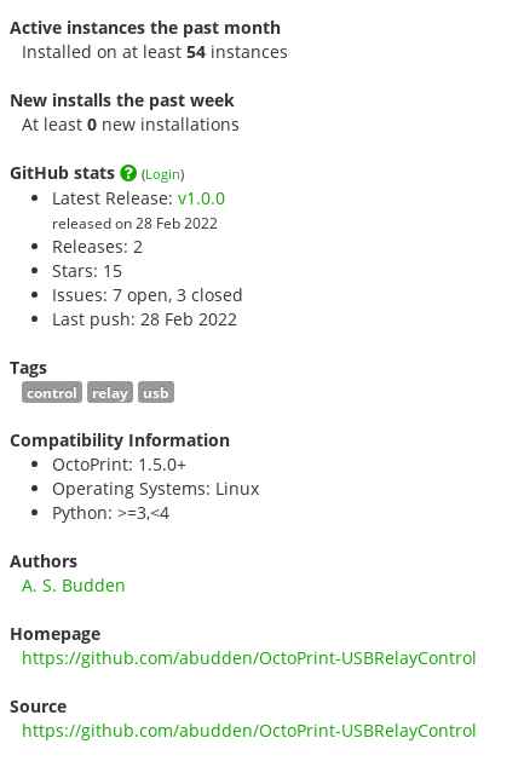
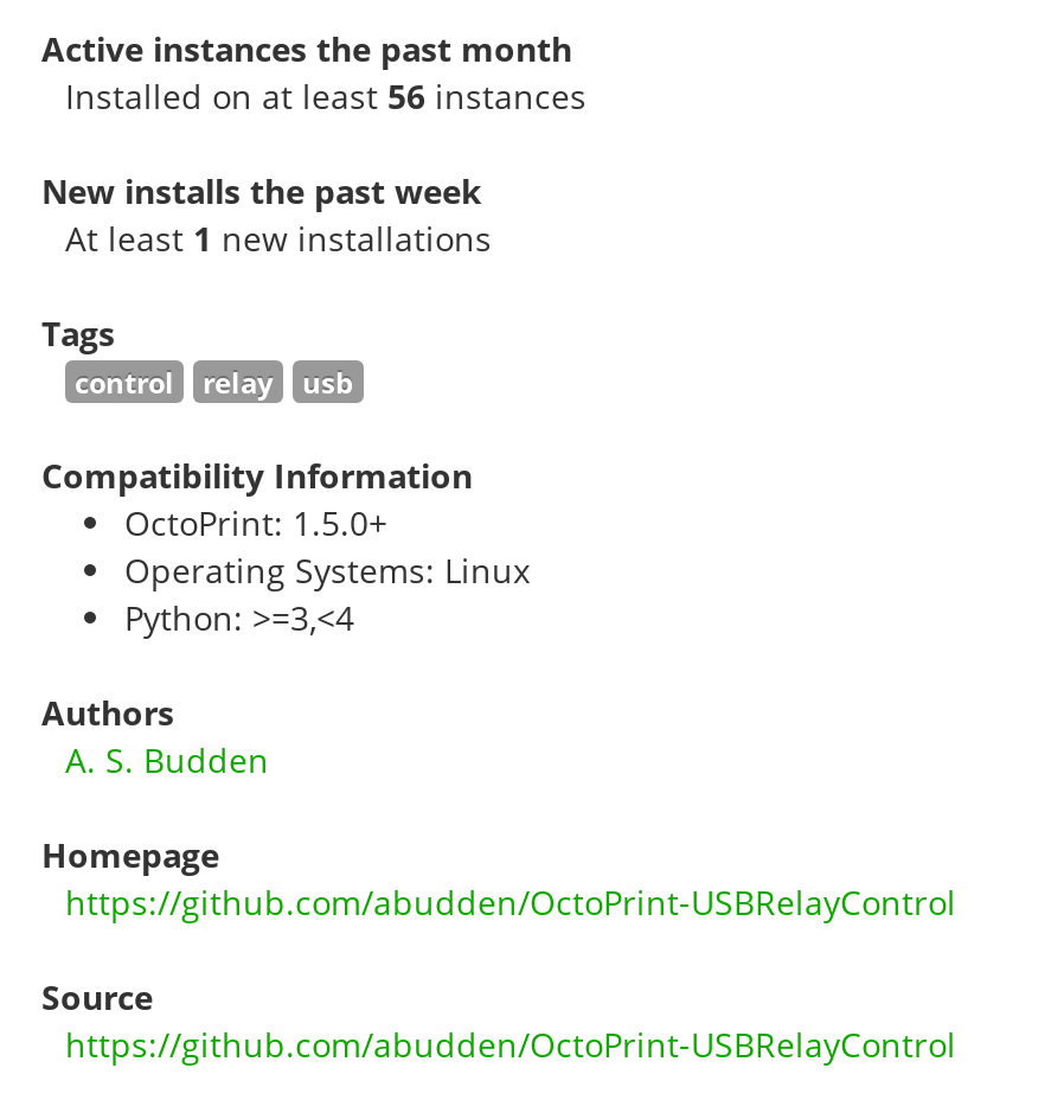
- Installed on at least 54 instances
+ Installed on at least 56 instances

- At least 0 new installations
- GitHub stats
- (Login)
- Latest Release: v1.0.0
- released on 28 Feb 2022
- Releases: 2
- Stars: 15
- Issues: 7 open, 3 closed
- Last push: 28 Feb 2022
+ At least 1 new installations
